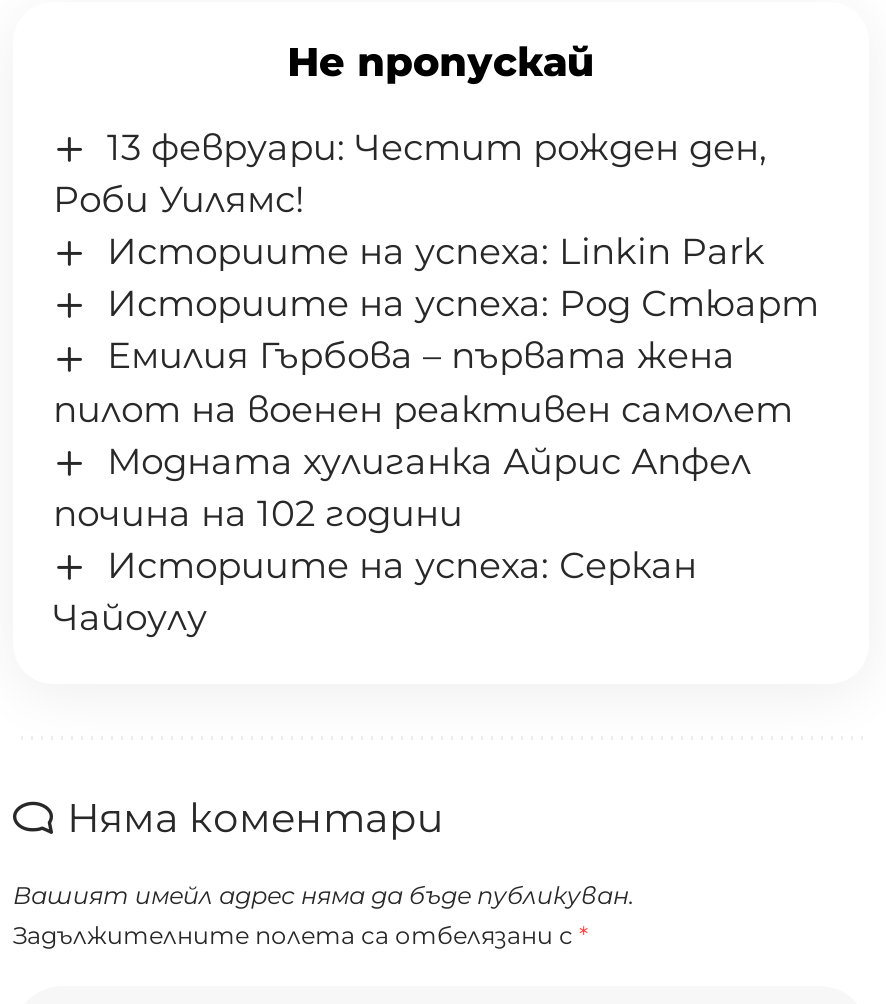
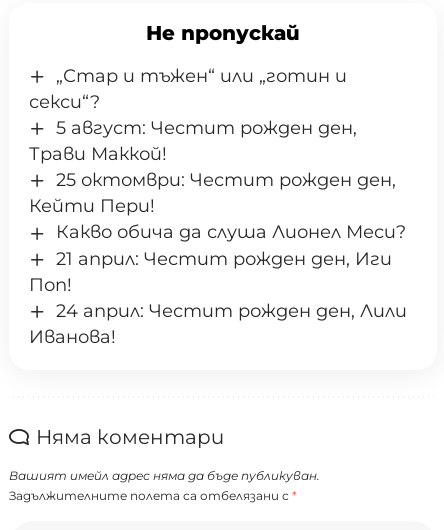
- 13 февруари: Честит рожден ден,
- Роби Уилямс!
- Историите на успеха: Linkin Park
- Историите на успеха: Род Стюарт
- Емилия Гърбова – първата жена
- пилот на военен реактивен самолет
- Модната хулиганка Айрис Апфел
- почина на 102 години
- Историите на успеха: Серкан
- Чайоулу
+ „Стар и тъжен“ или „готин и
+ секси“?
+ 5 август: Честит рожден ден,
+ Трави Маккой!
+ 25 октомври: Честит рожден ден,
+ Кейти Пери!
+ Какво обича да слуша Лионел Меси?
+ 21 април: Честит рожден ден, Иги
+ Поп!
+ 24 април: Честит рожден ден, Лили
+ Иванова!
